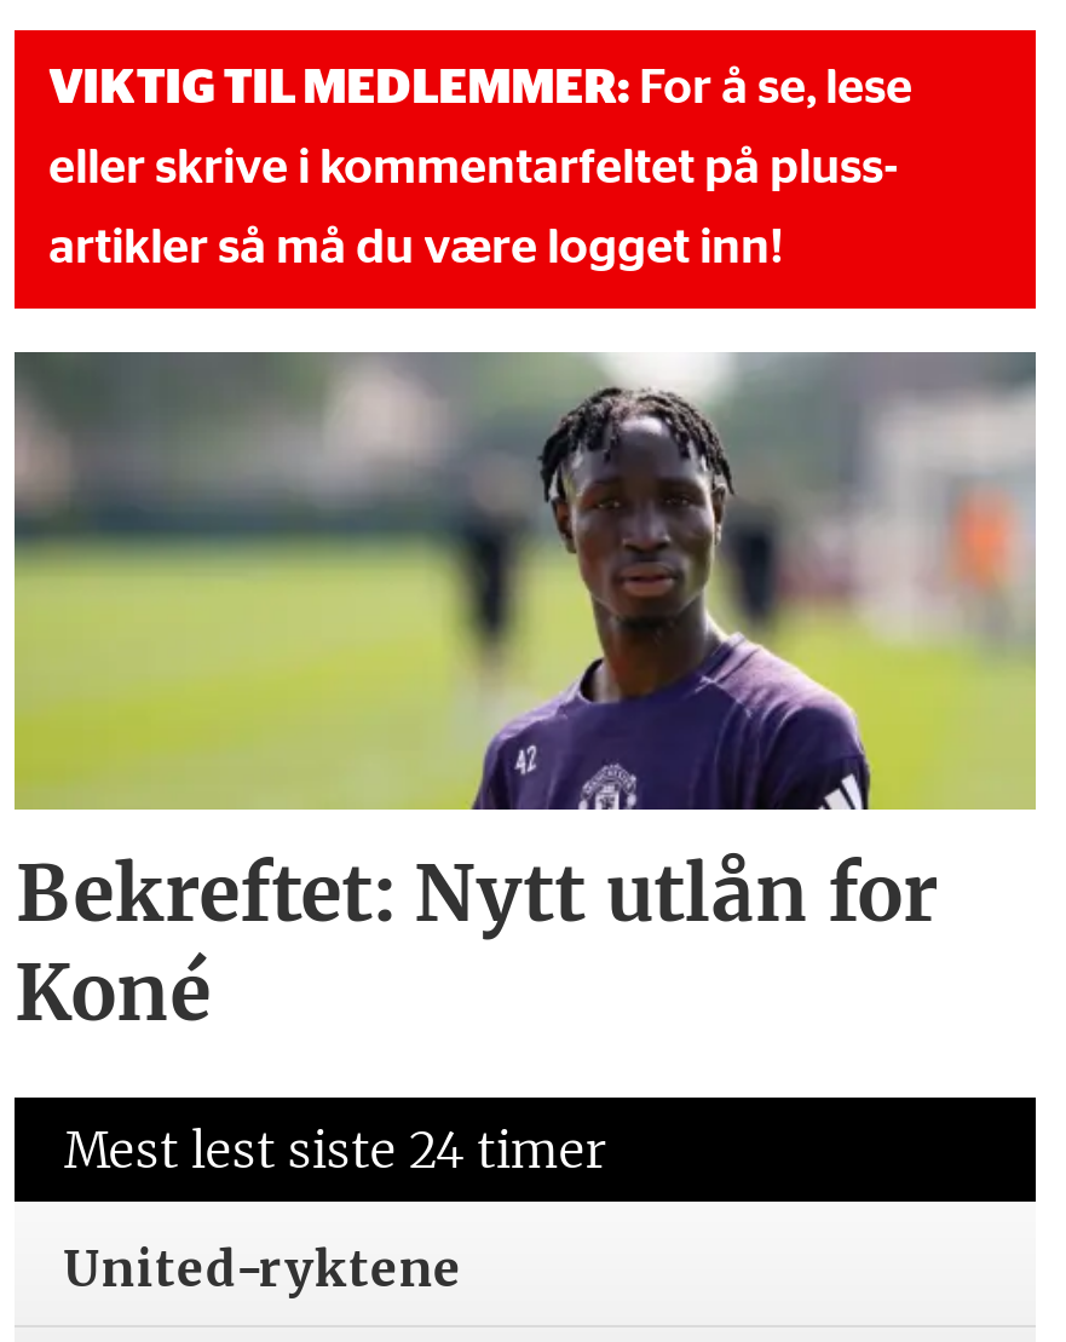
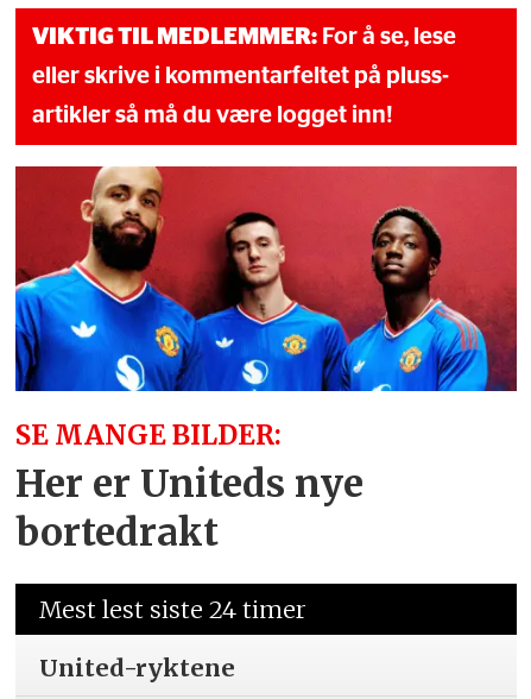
- [image]
- Bekreftet: Nytt utlån for
- Koné
+ [image]
+ SE MANGE BILDER:
+ Her er Uniteds nye
+ bortedrakt
